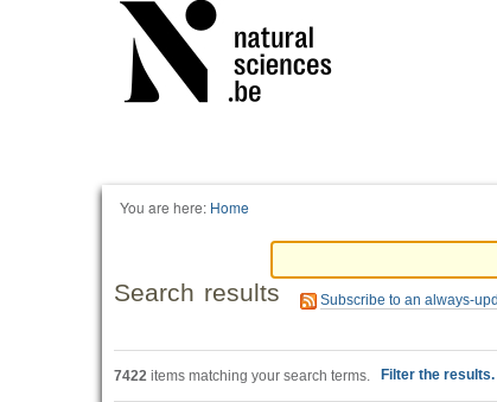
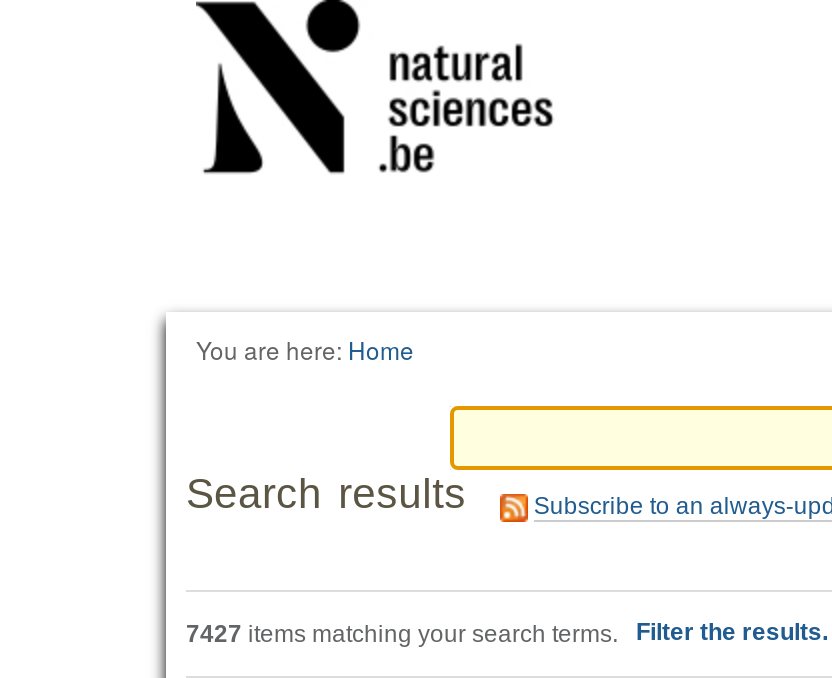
- 7422 items matching your search terms.
+ 7427 items matching your search terms.
